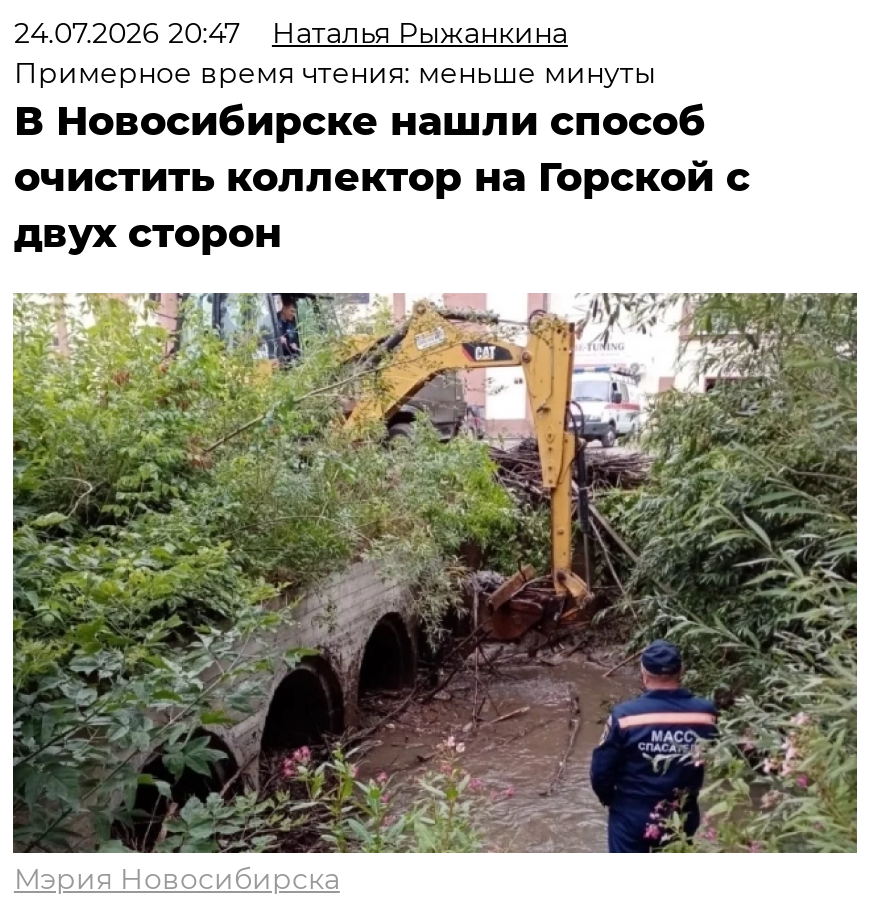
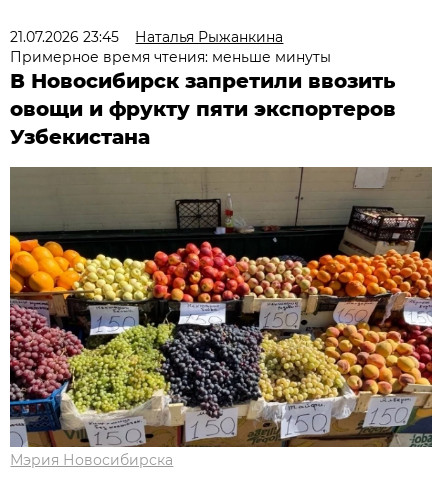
- 24.07.2026 20:47 Наталья Рыжанкина
+ 21.07.2026 23:45 Наталья Рыжанкина

- В Новосибирске нашли способ
- очистить коллектор на Горской с
- двух сторон
+ В Новосибирск запретили ввозить
+ овощи и фрукту пяти экспортеров
+ Узбекистана

- [image]
+ [image]
